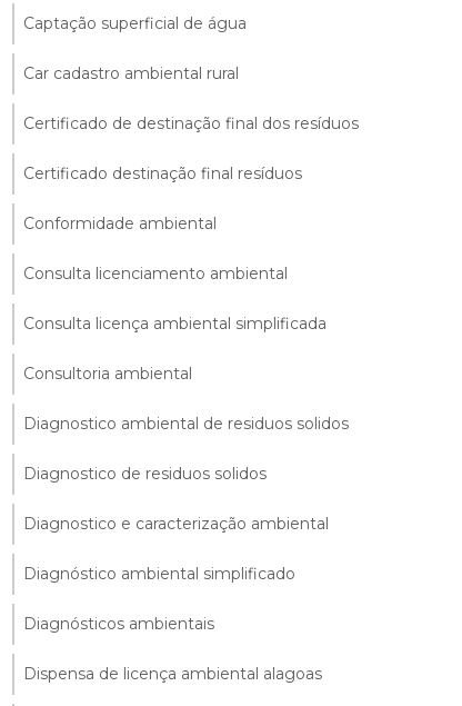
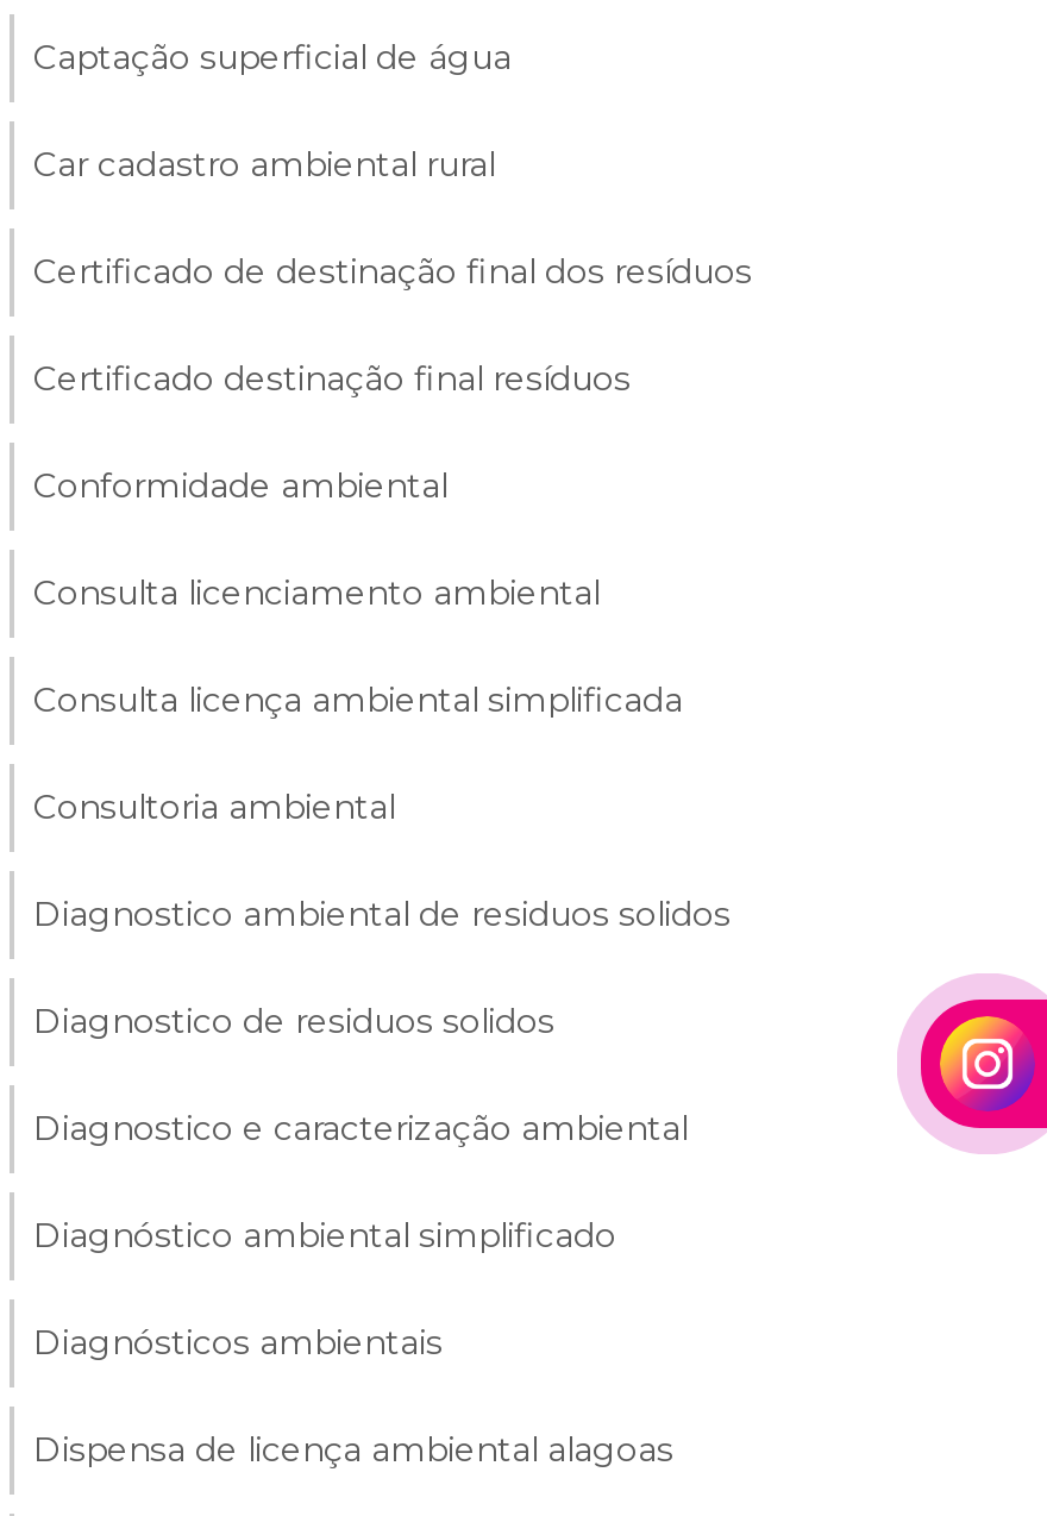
+ [image]
